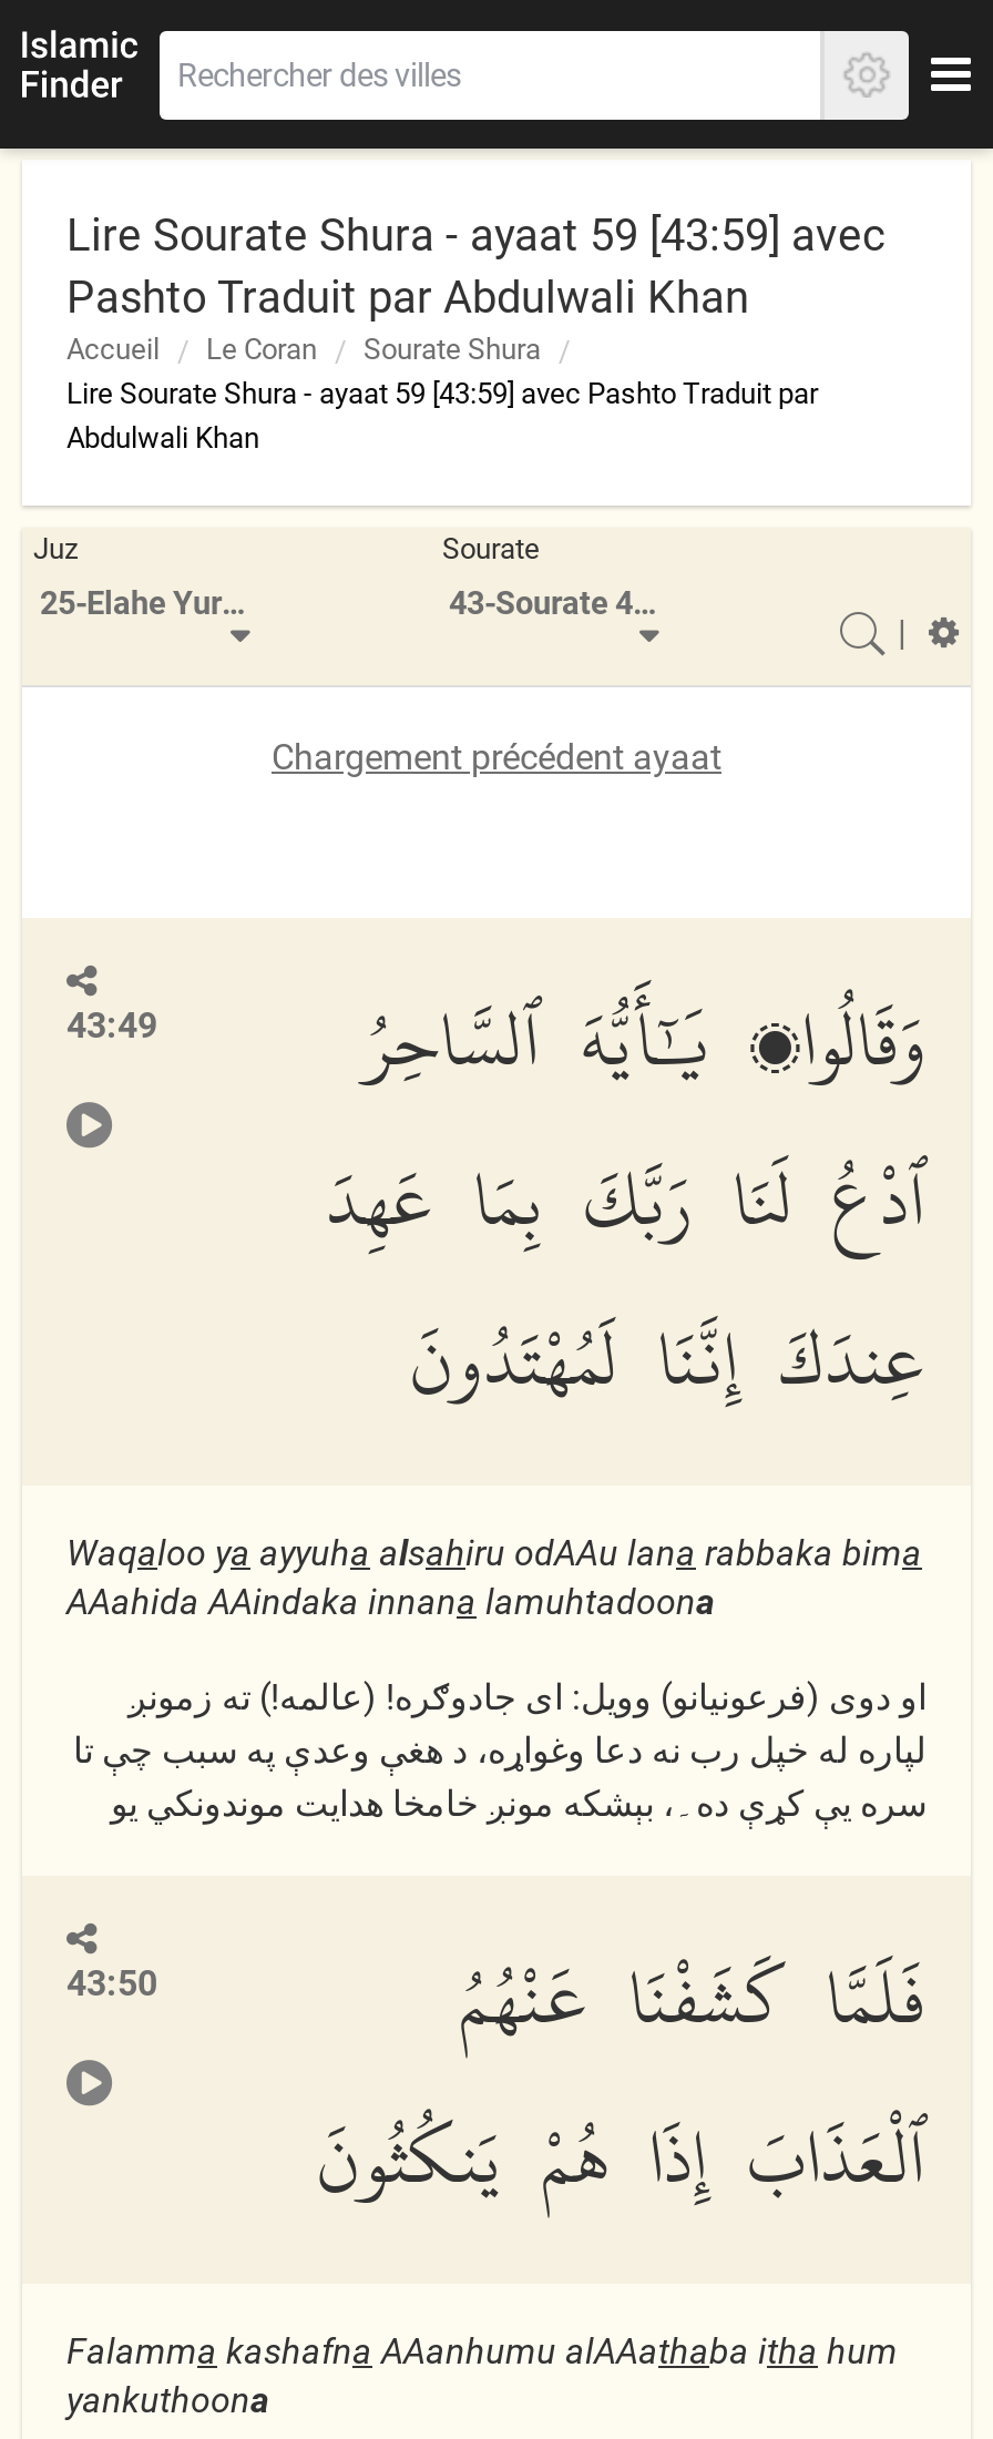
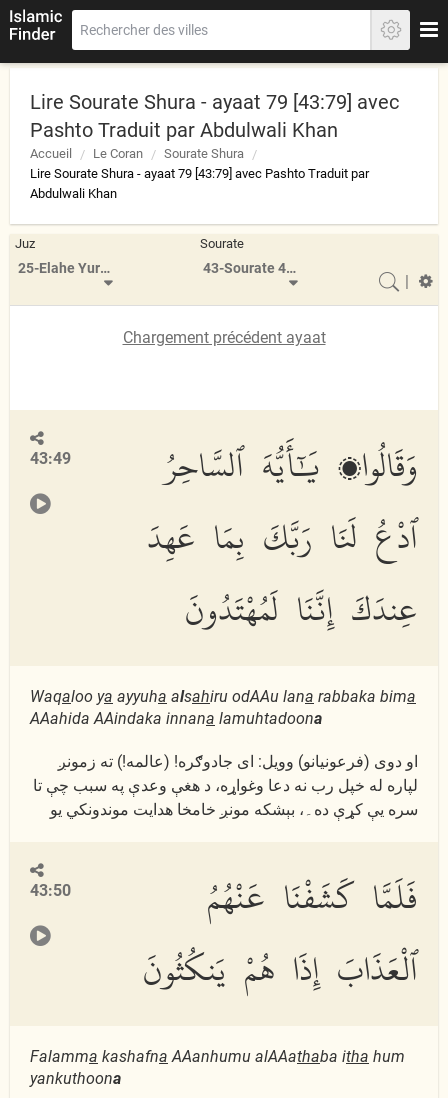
- Lire Sourate Shura - ayaat 59 [43:59] avec
+ Lire Sourate Shura - ayaat 79 [43:79] avec

- Lire Sourate Shura - ayaat 59 [43:59] avec Pashto Traduit par
+ Lire Sourate Shura - ayaat 79 [43:79] avec Pashto Traduit par
